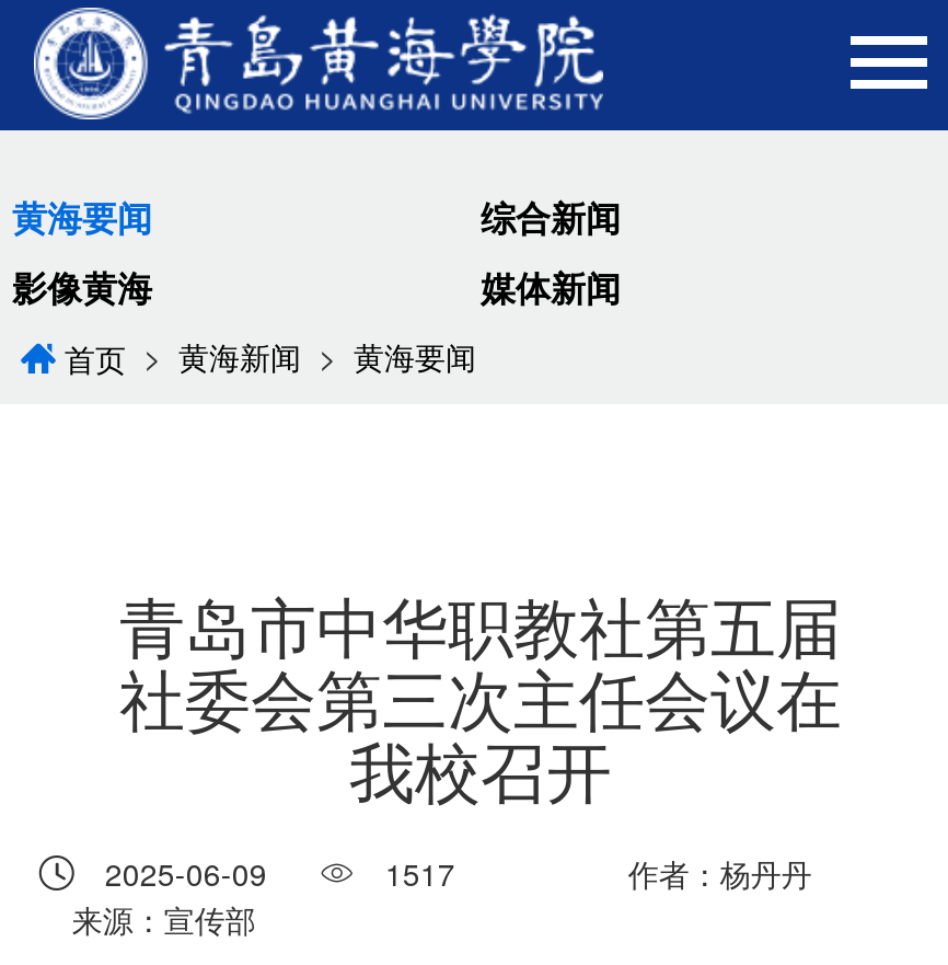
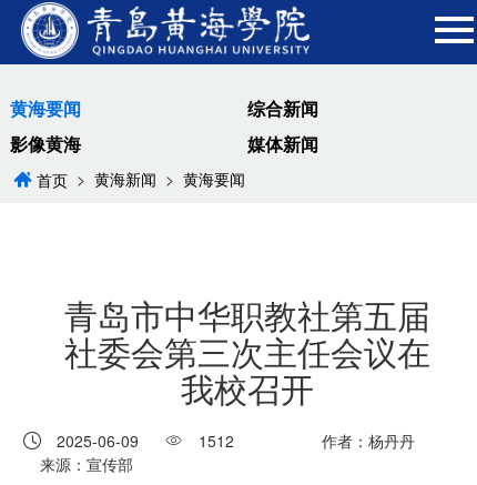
- 1517
+ 1512
